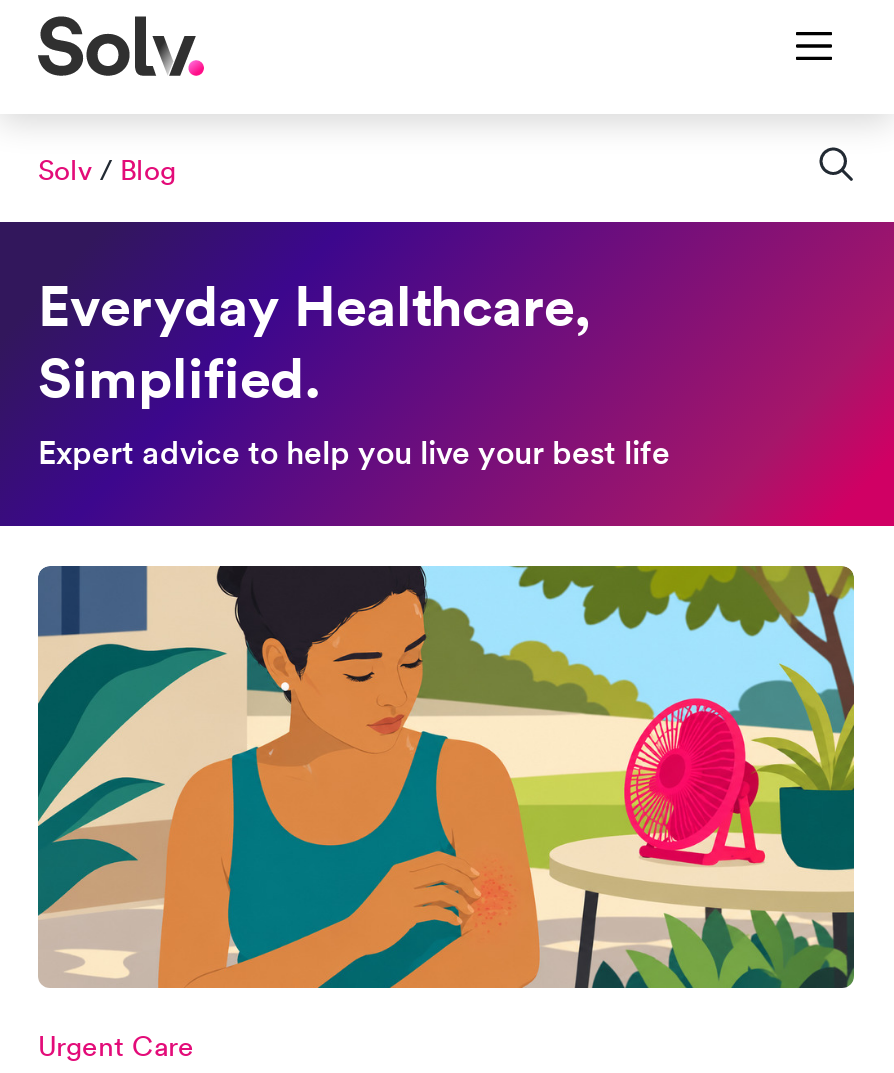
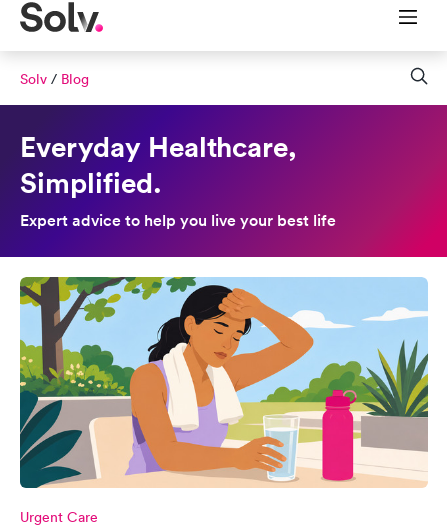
- [image]
+ [image]
